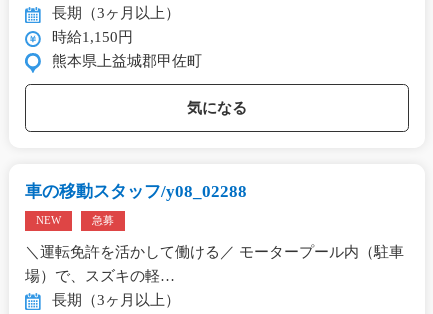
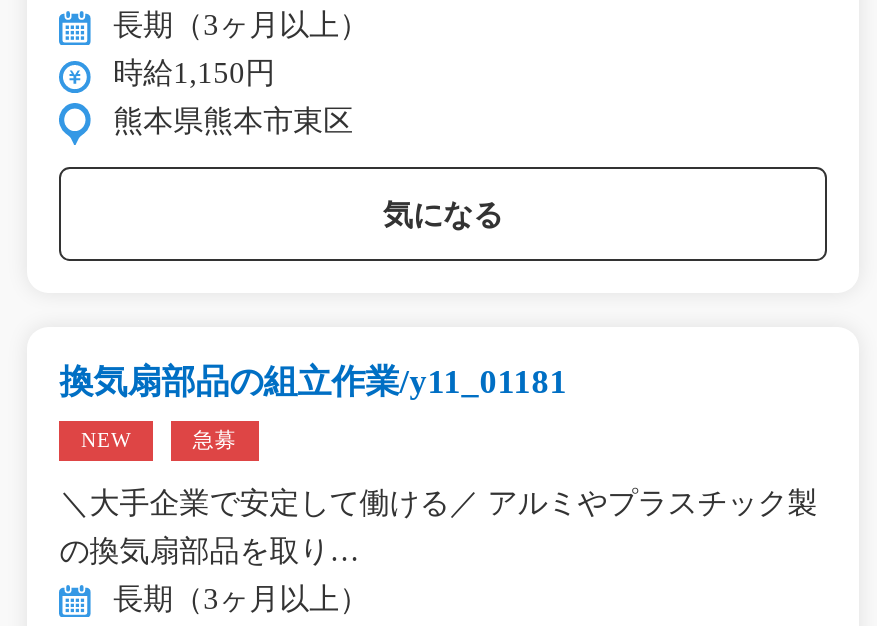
- 熊本県上益城郡甲佐町
+ 熊本県熊本市東区

- 車の移動スタッフ/y08_02288
+ 換気扇部品の組立作業/y11_01181

- ＼運転免許を活かして働ける／ モータープール内（駐車
+ ＼大手企業で安定して働ける／ アルミやプラスチック製

- 場）で、スズキの軽…
+ の換気扇部品を取り…
